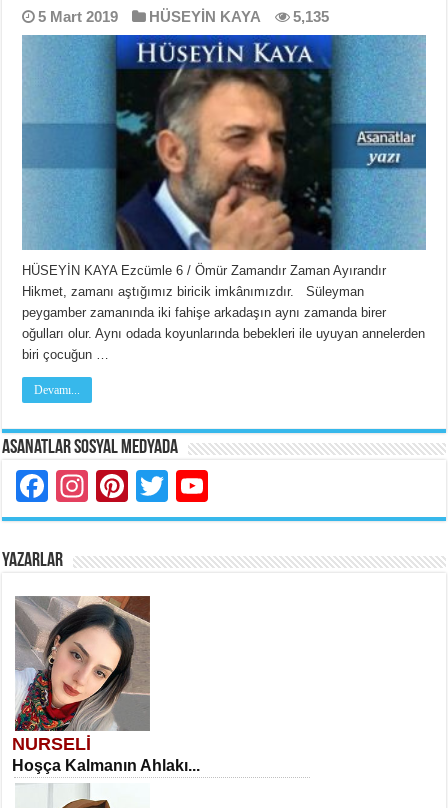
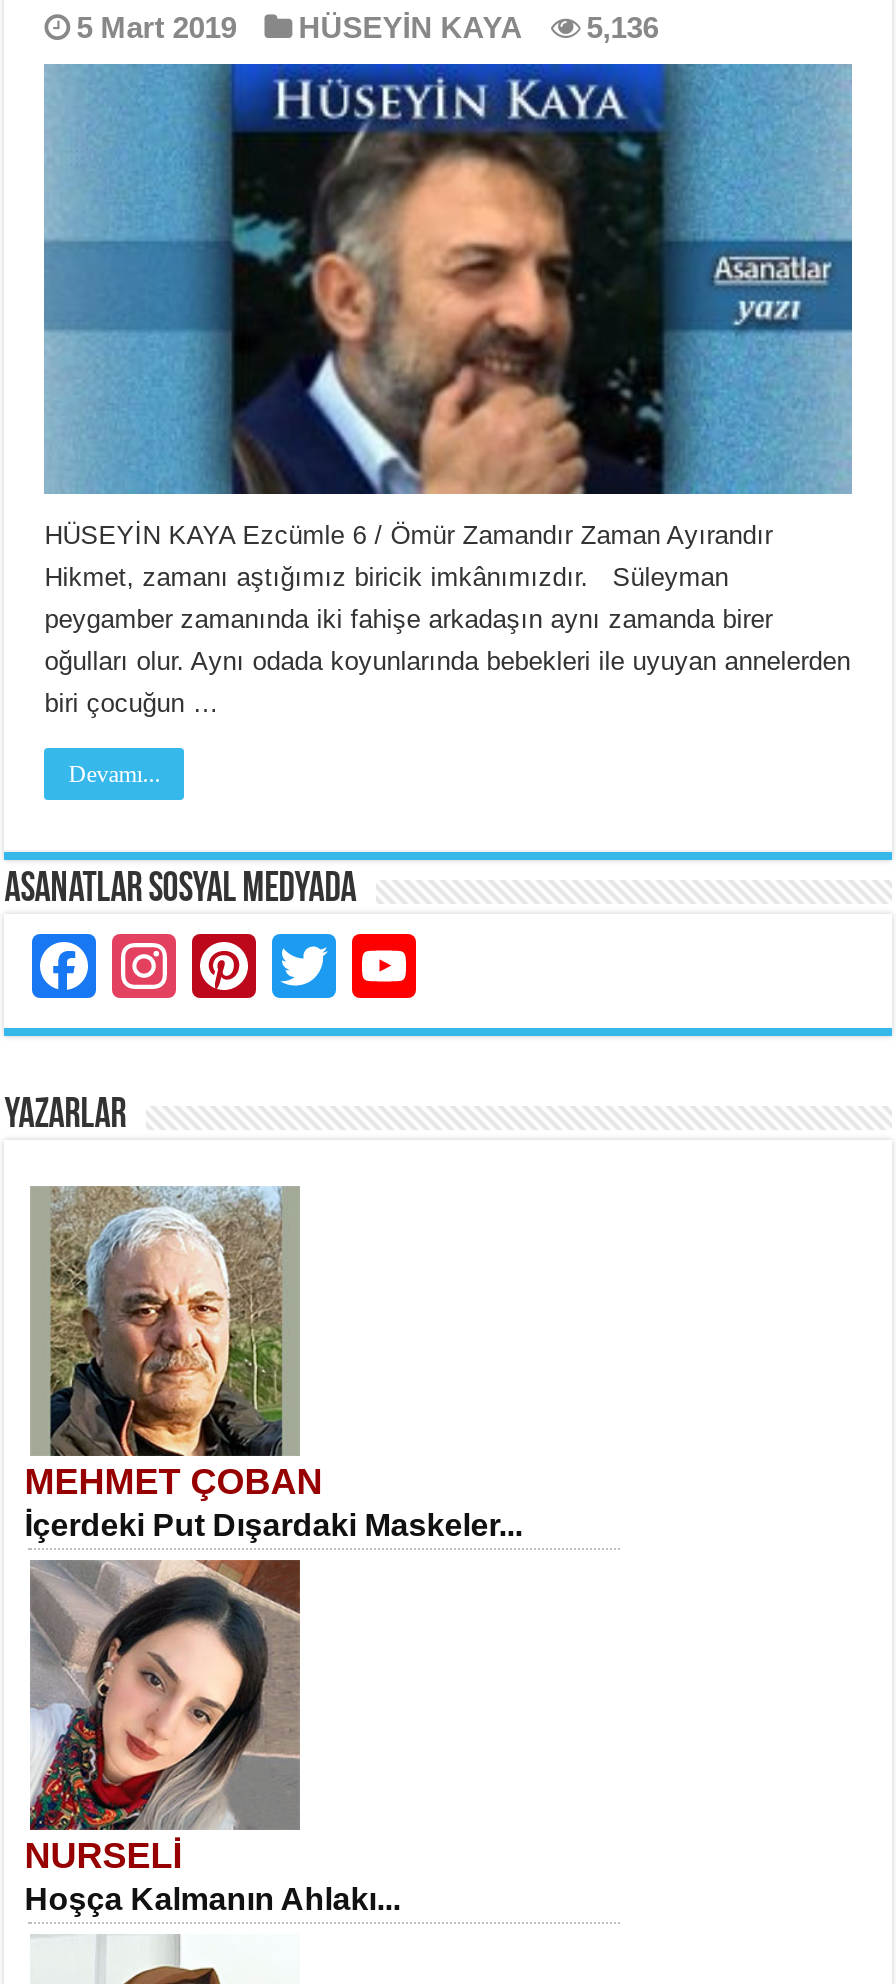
- 5 Mart 2019 HÜSEYİN KAYA 5,135
+ 5 Mart 2019 HÜSEYİN KAYA 5,136

+ [image]
+ MEHMET ÇOBAN
+ İçerdeki Put Dışardaki Maskeler...
